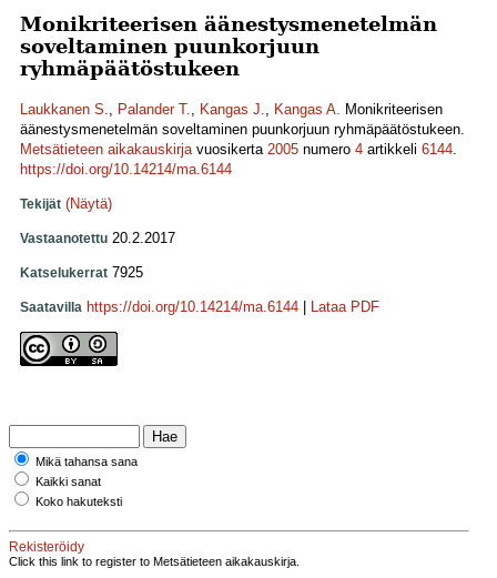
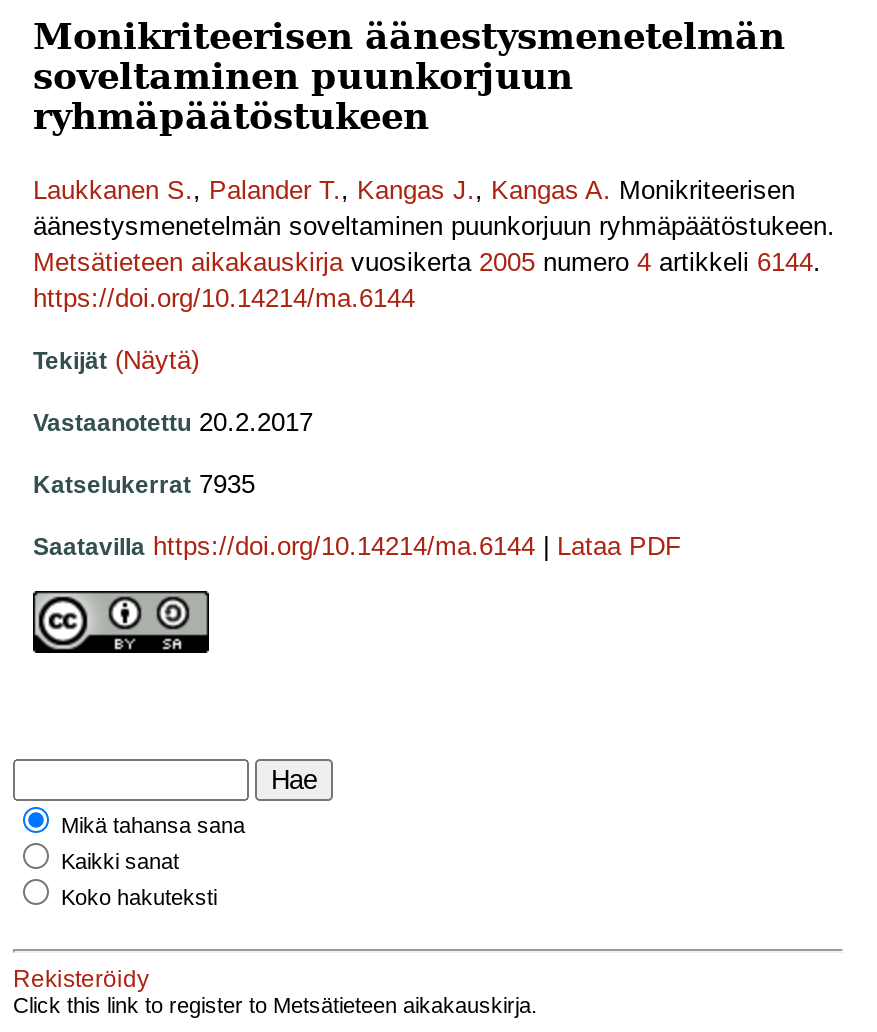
- Katselukerrat 7925
+ Katselukerrat 7935
